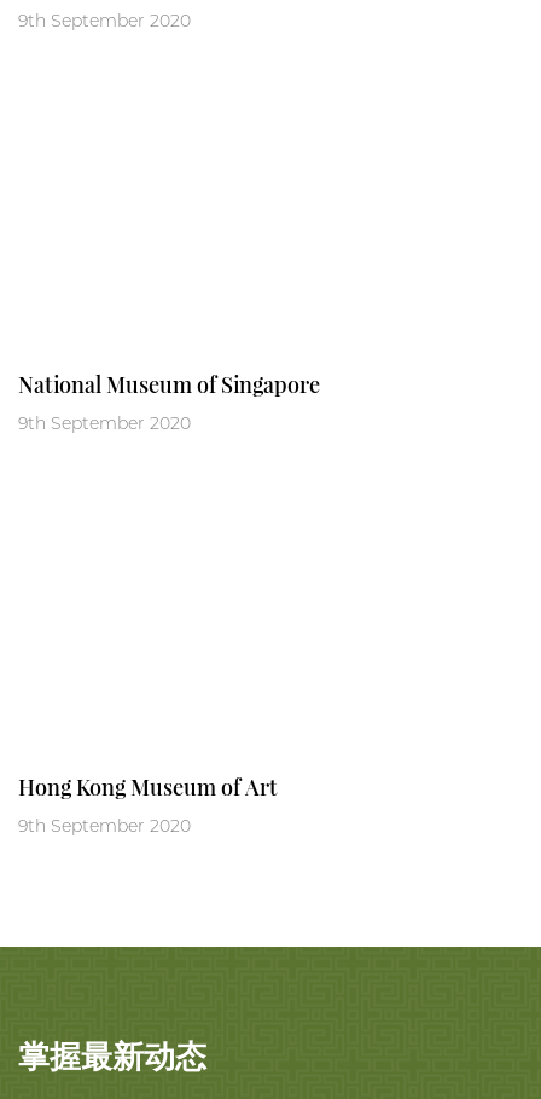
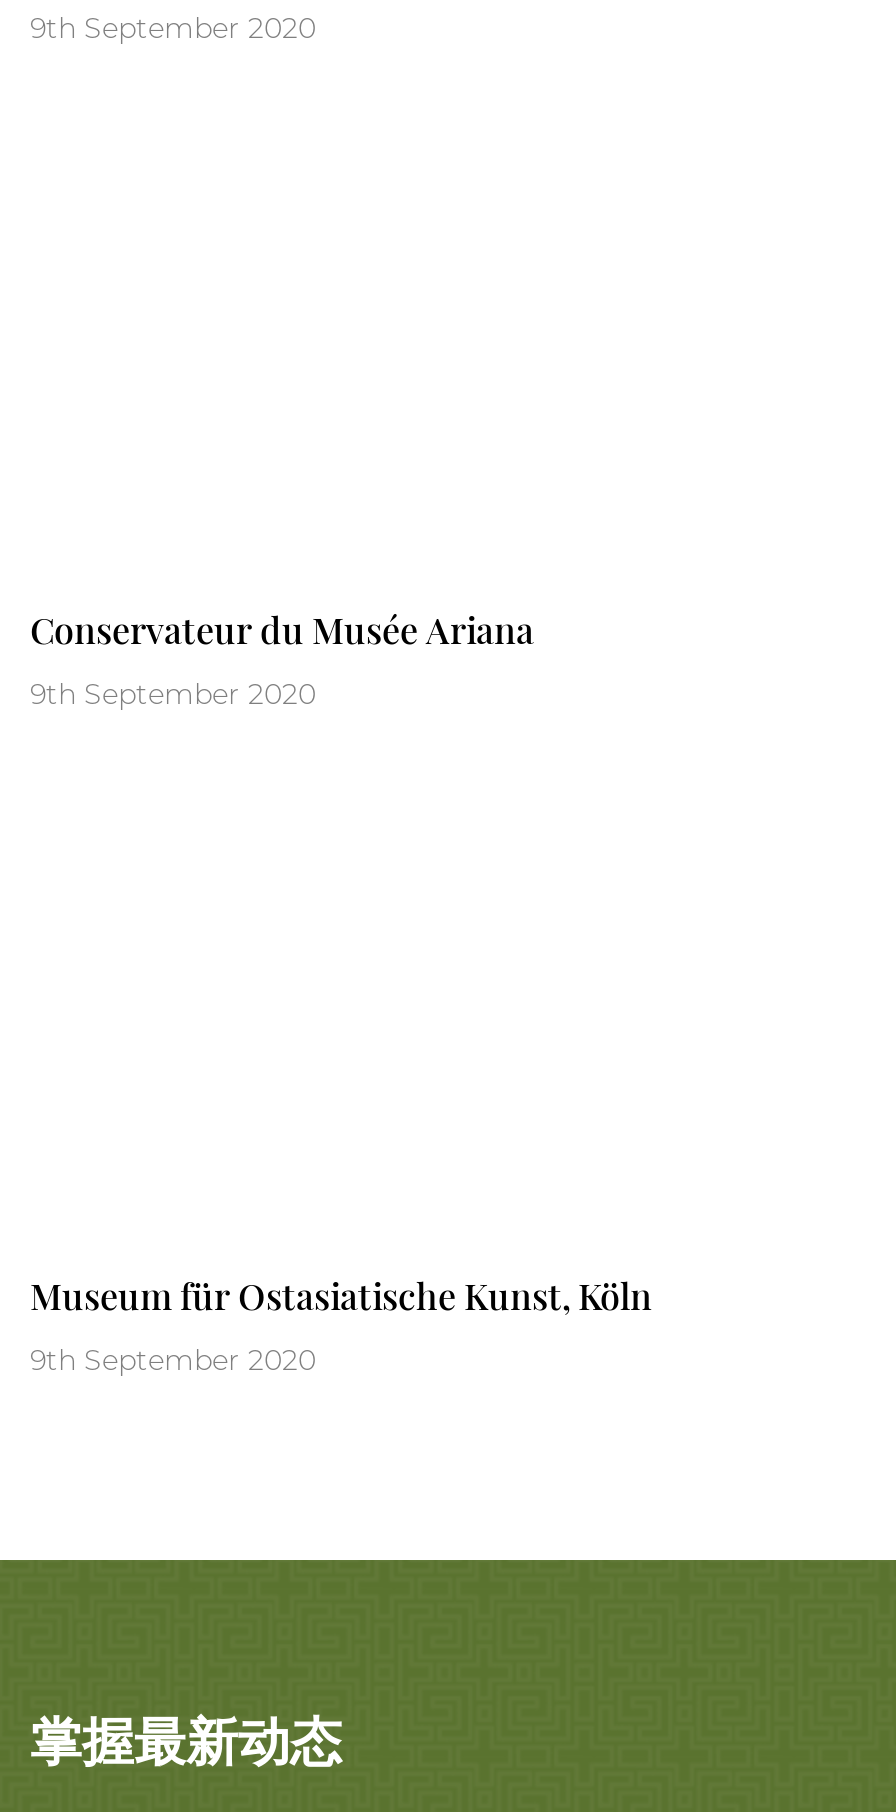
- National Museum of Singapore
+ Conservateur du Musée Ariana

- Hong Kong Museum of Art
+ Museum für Ostasiatische Kunst, Köln
